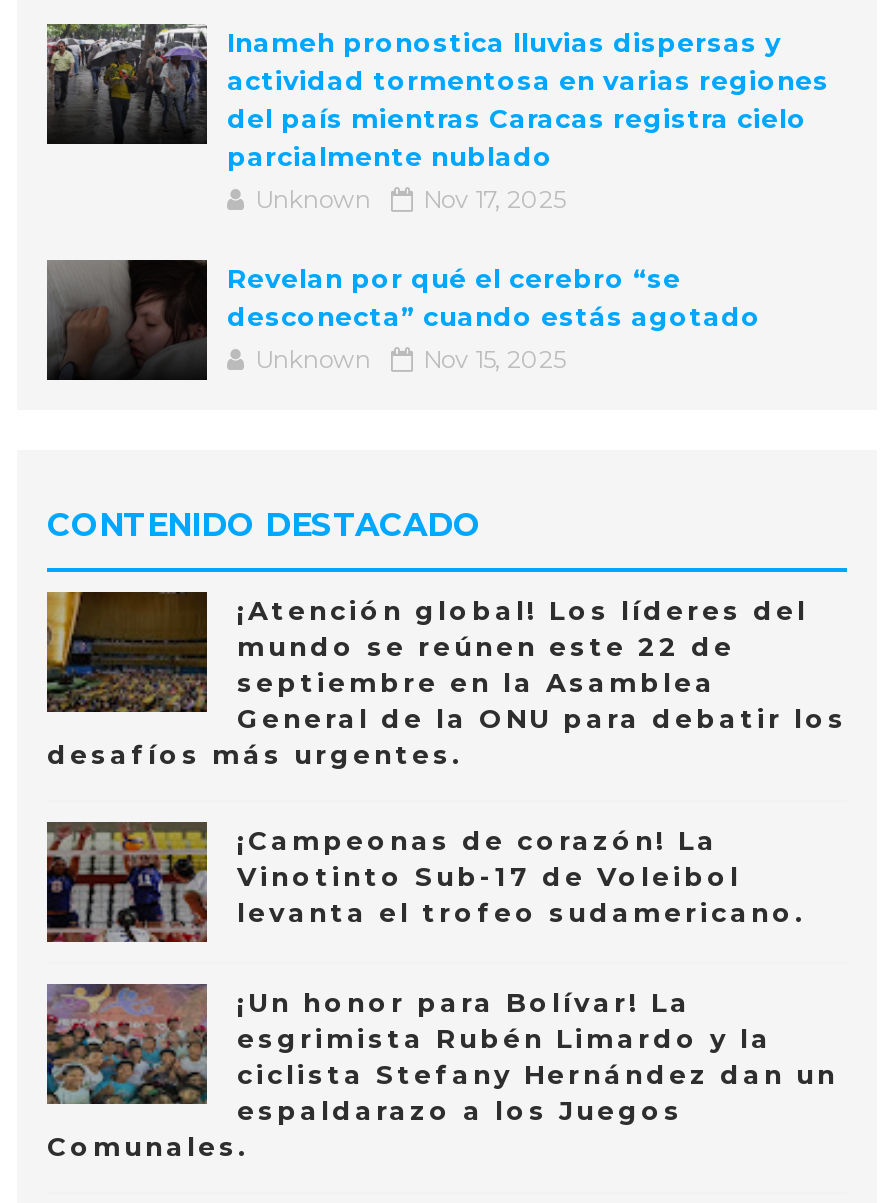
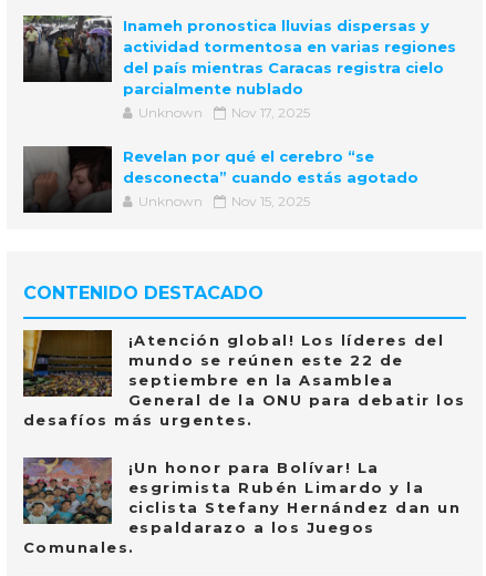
- [image]
- ¡Campeonas de corazón! La
- Vinotinto Sub-17 de Voleibol
- levanta el trofeo sudamericano.
